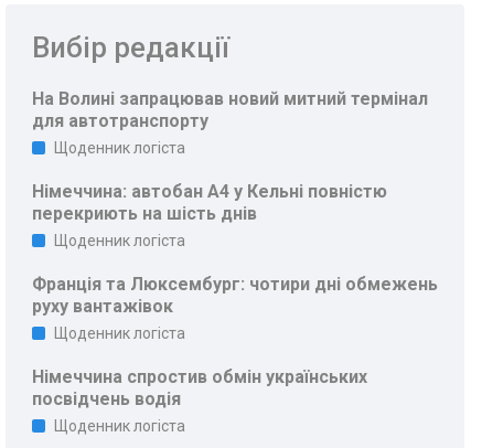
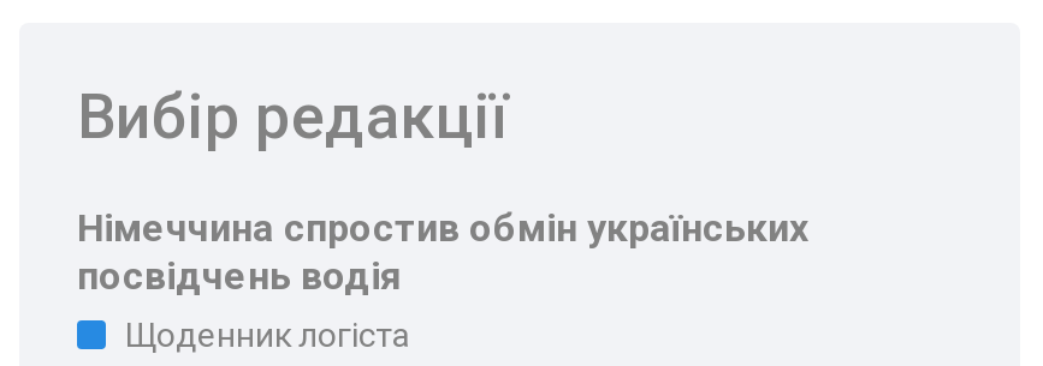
- На Волині запрацював новий митний термінал
- для автотранспорту
- Щоденник логіста
- Німеччина: автобан A4 у Кельні повністю
- перекриють на шість днів
- Щоденник логіста
- Франція та Люксембург: чотири дні обмежень
- руху вантажівок
- Щоденник логіста
